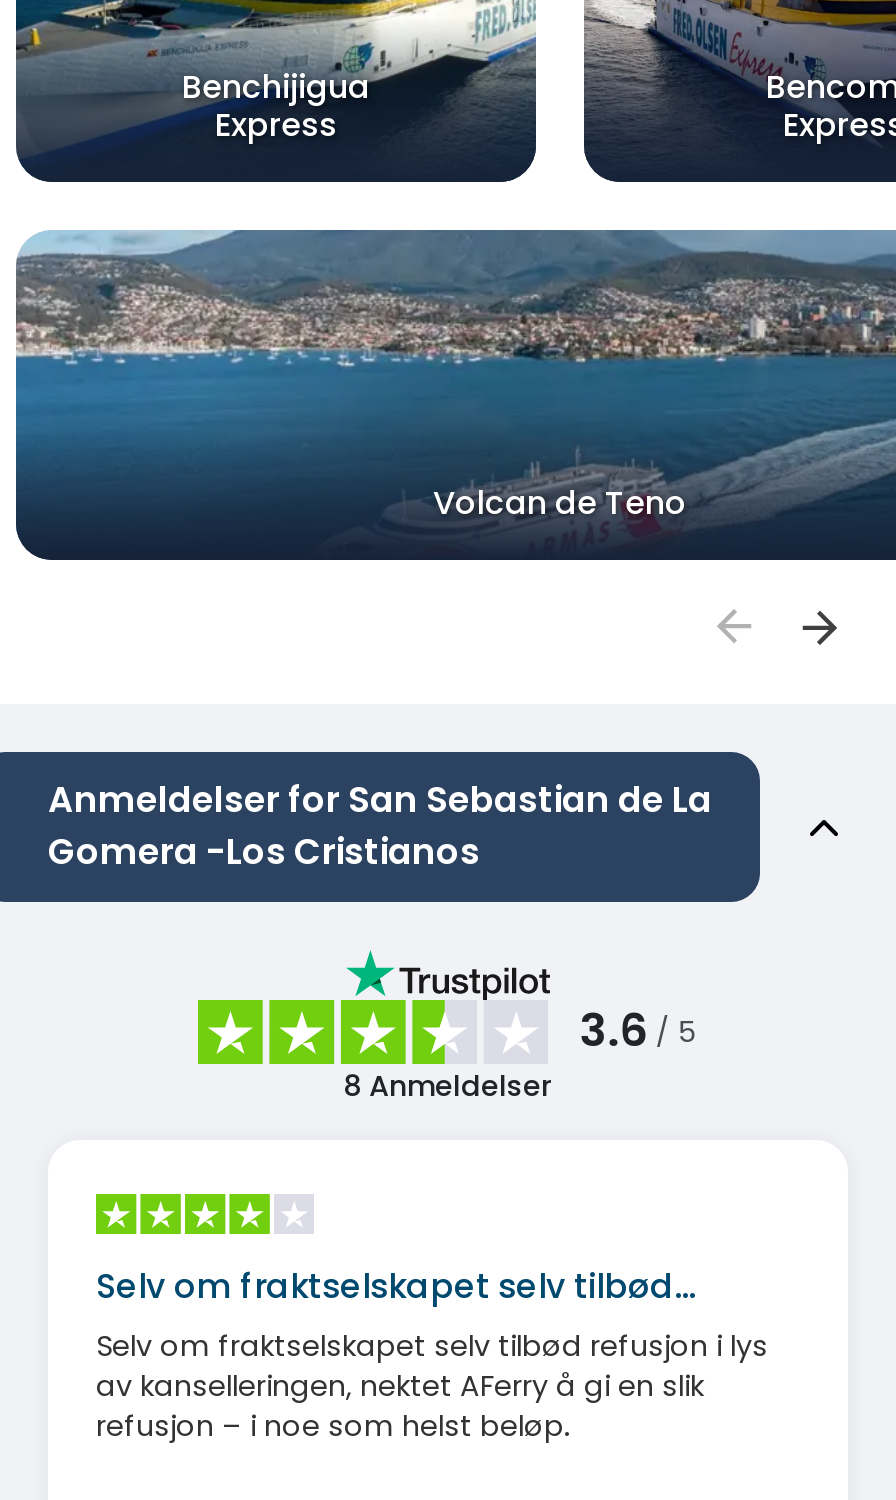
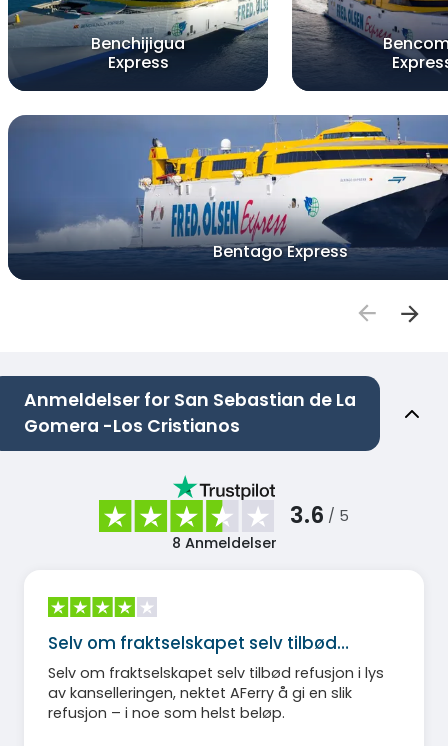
- [image]
- Volcan de Teno
+ [image]
+ Bentago Express
